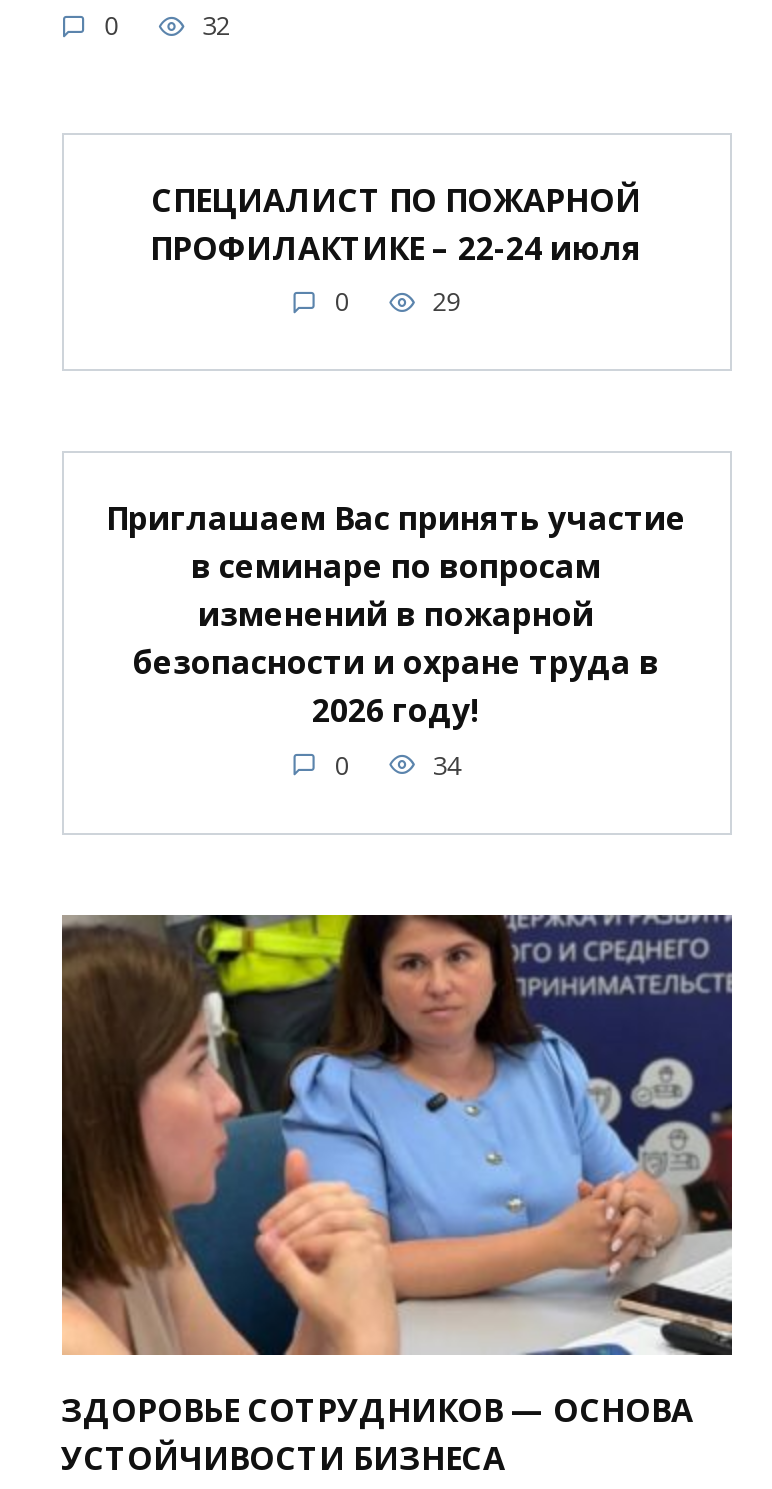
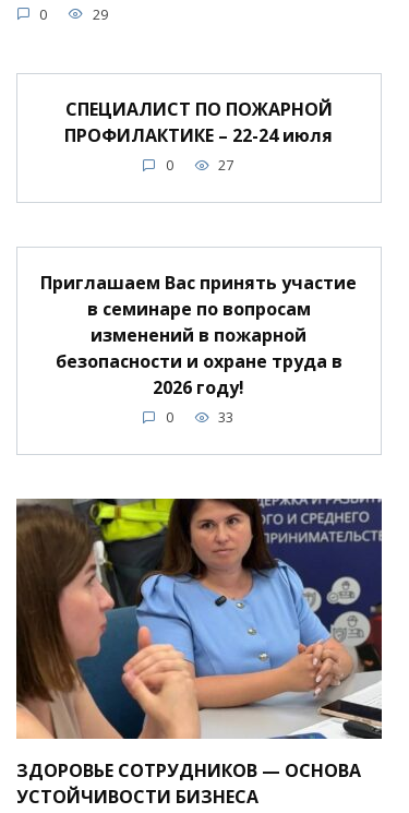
- 32
+ 29

- 29
+ 27

- 34
+ 33
